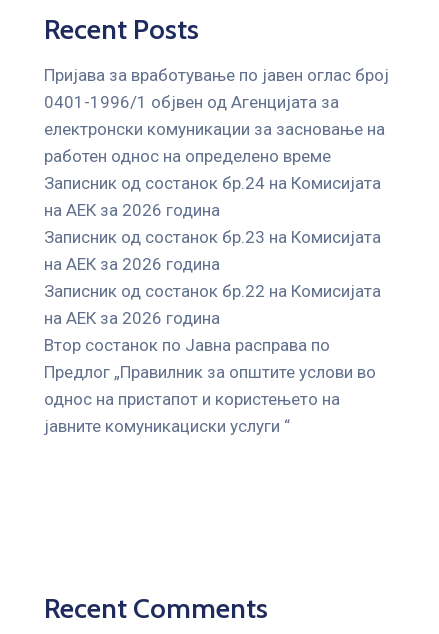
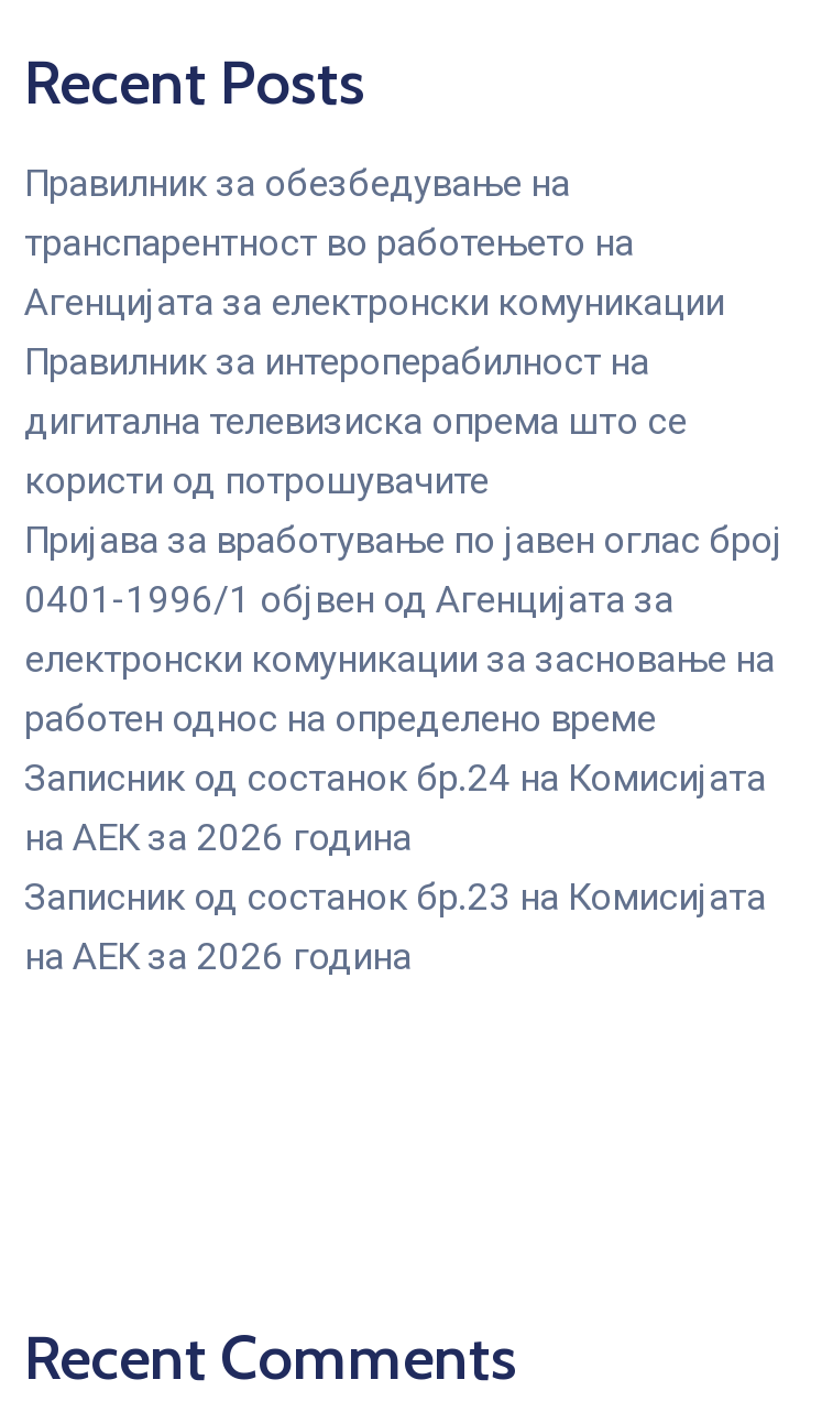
+ Правилник за обезбедување на
+ транспарентност во работењето на
+ Агенцијата за електронски комуникации
+ Правилник за интероперабилност на
+ дигитална телевизиска опрема што се
+ користи од потрошувачите

moved down: Пријава за вработување по јавен оглас број | 0401-1996/1 објвен од Агенцијата за | електронски комуникации за засновање на | работен однос на определено време | Записник од состанок бр.24 на Комисијата | на АЕК за 2026 година | Записник од состанок бр.23 на Комисијата | на АЕК за 2026 година

- Записник од состанок бр.22 на Комисијата
- на АЕК за 2026 година
- Втор состанок по Јавна расправа по
- Предлог „Правилник за општите услови во
- однос на пристапот и користењето на
- јавните комуникациски услуги “
